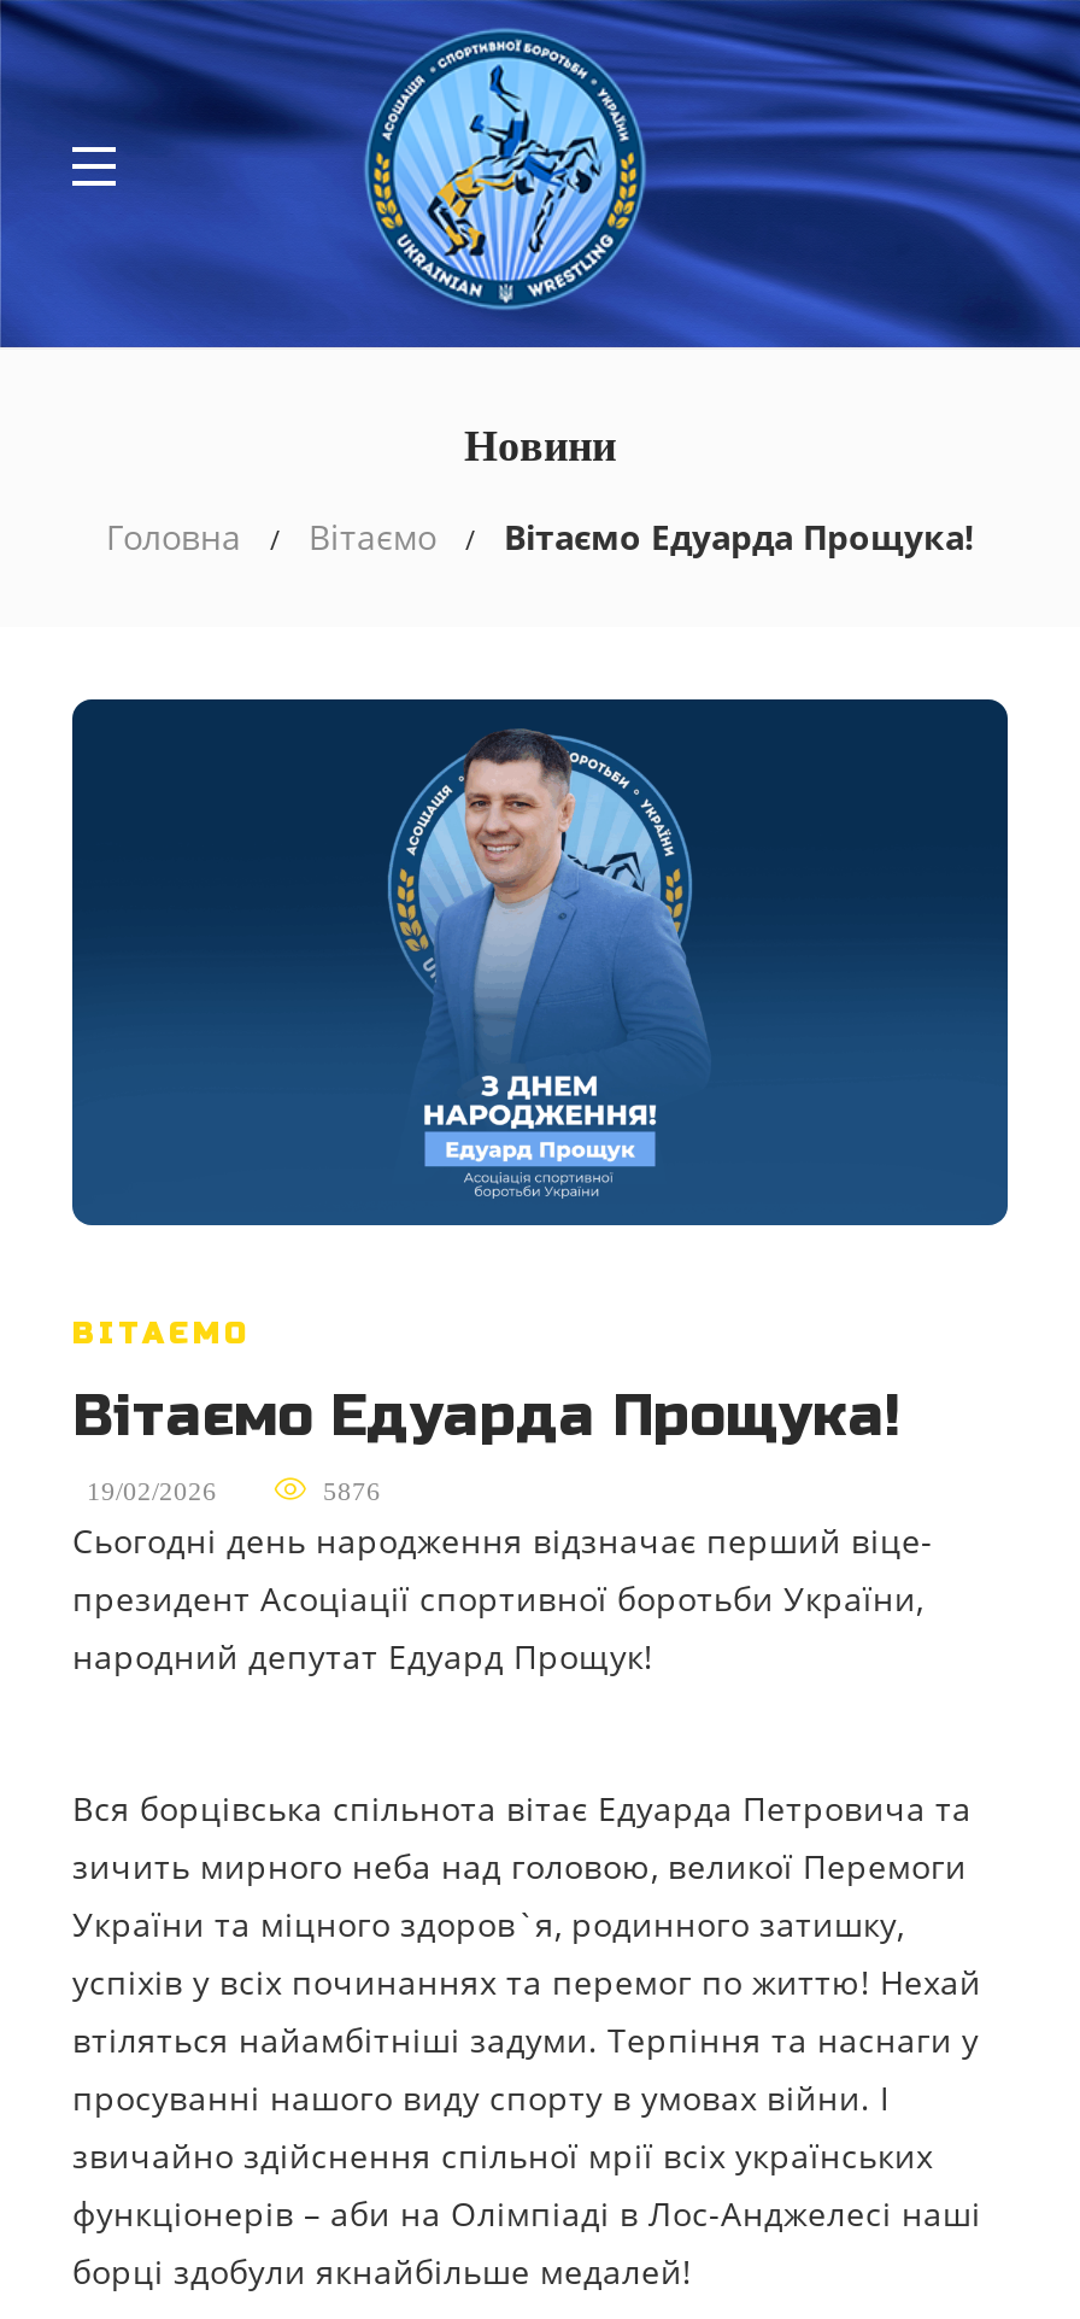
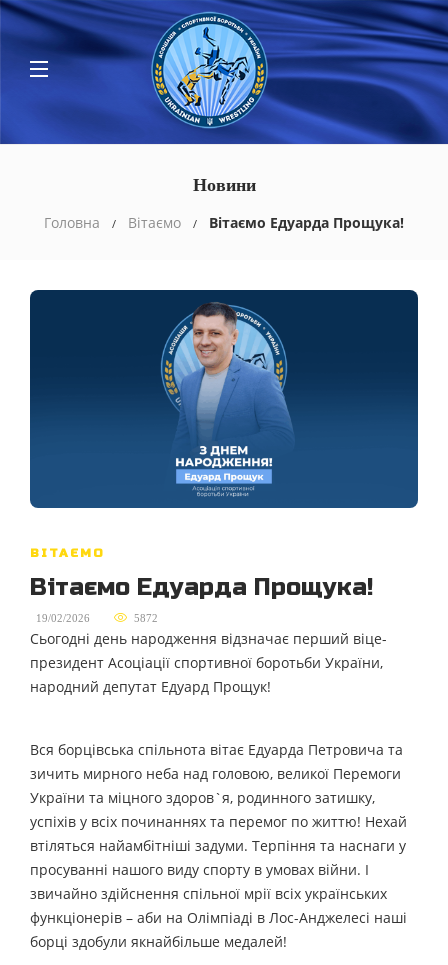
- 5876
+ 5872
